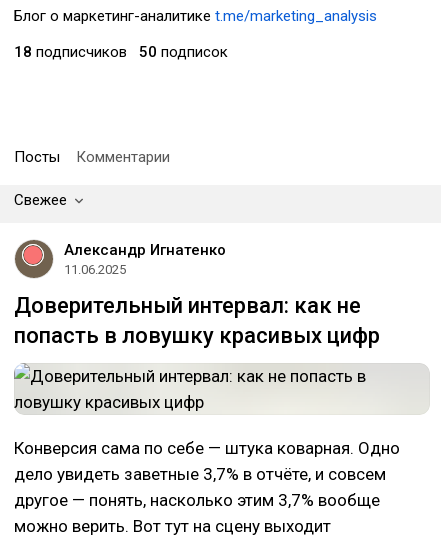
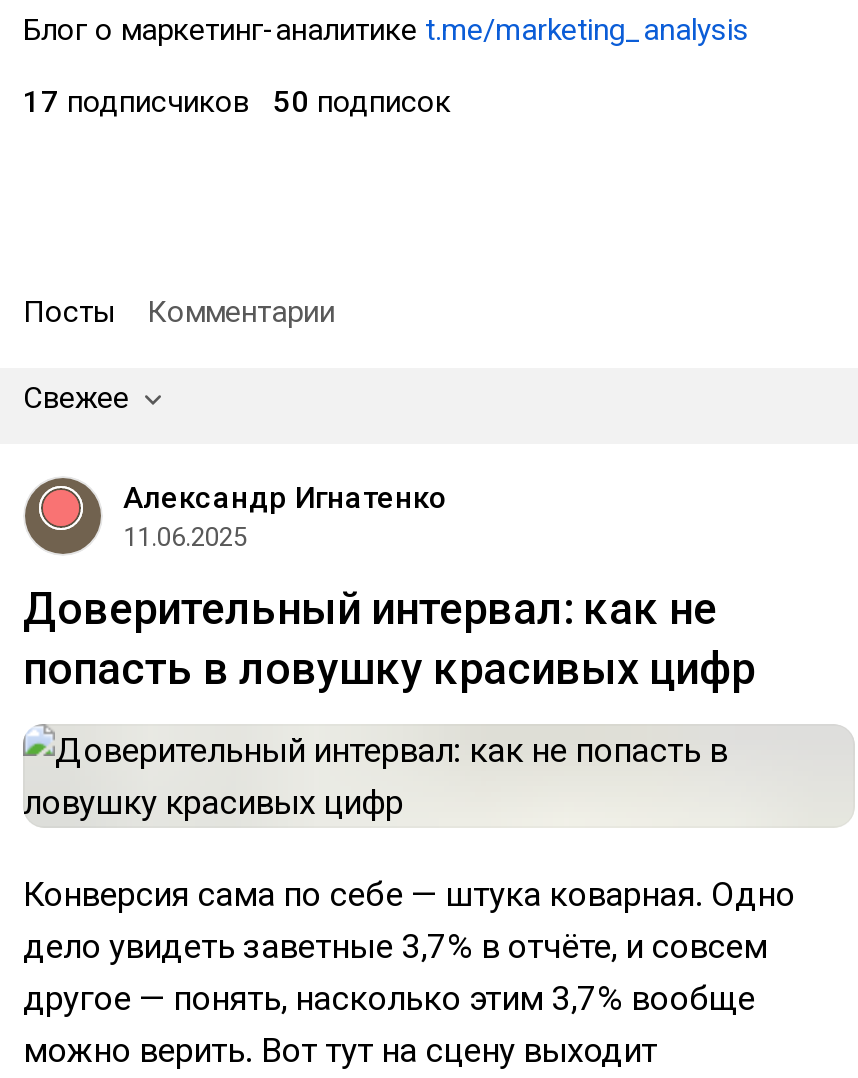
- 18 подписчиков 50 подписок
+ 17 подписчиков 50 подписок
